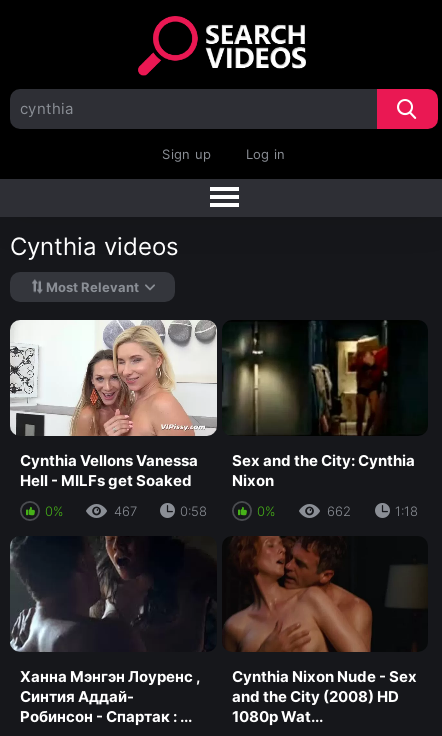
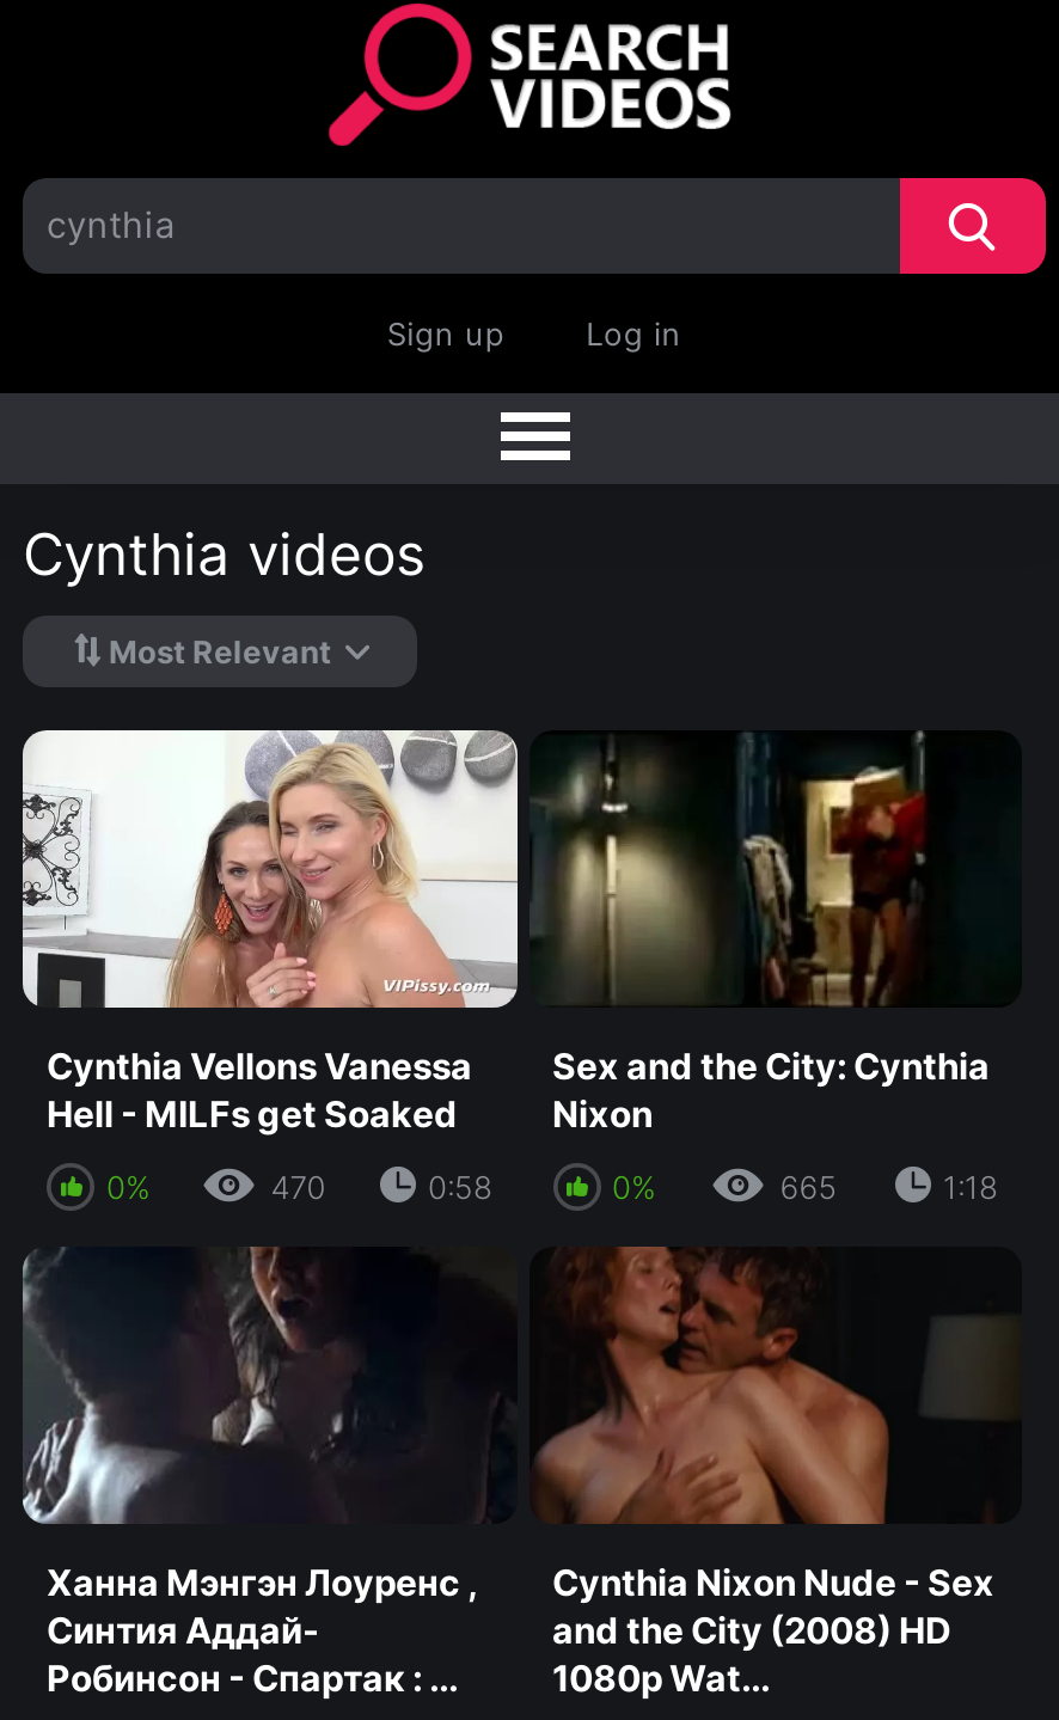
- 467
+ 470

- 662
+ 665
